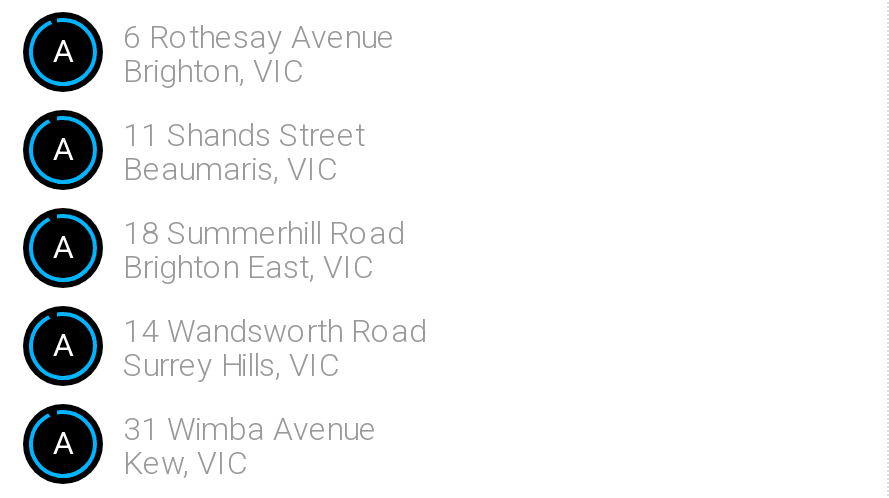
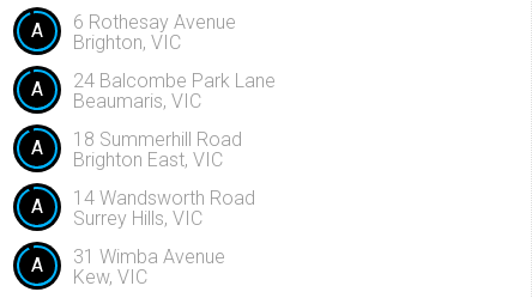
- 11 Shands Street
+ 24 Balcombe Park Lane
